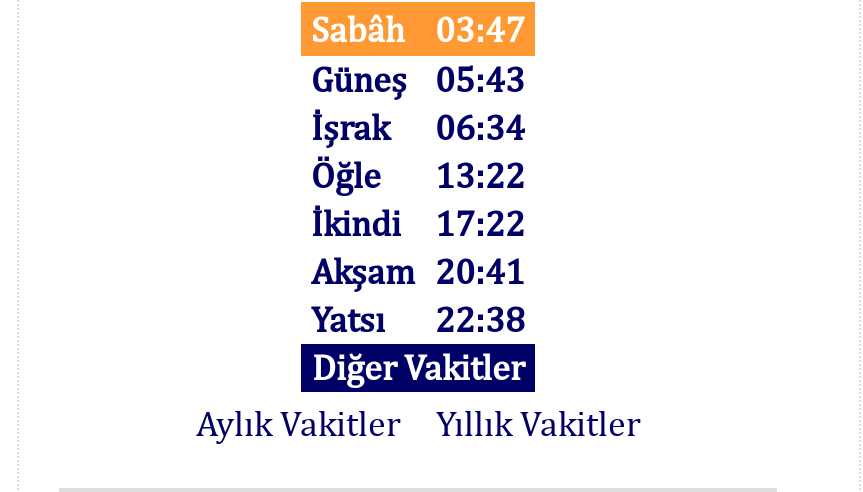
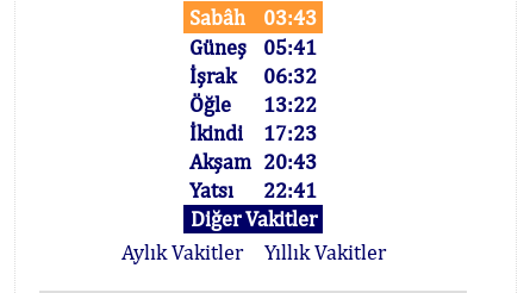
- Sabâh 03:47
+ Sabâh 03:43

- Güneş 05:43
+ Güneş 05:41

- İşrak 06:34
+ İşrak 06:32

- İkindi 17:22
+ İkindi 17:23

- Akşam 20:41
+ Akşam 20:43

- Yatsı 22:38
+ Yatsı 22:41
